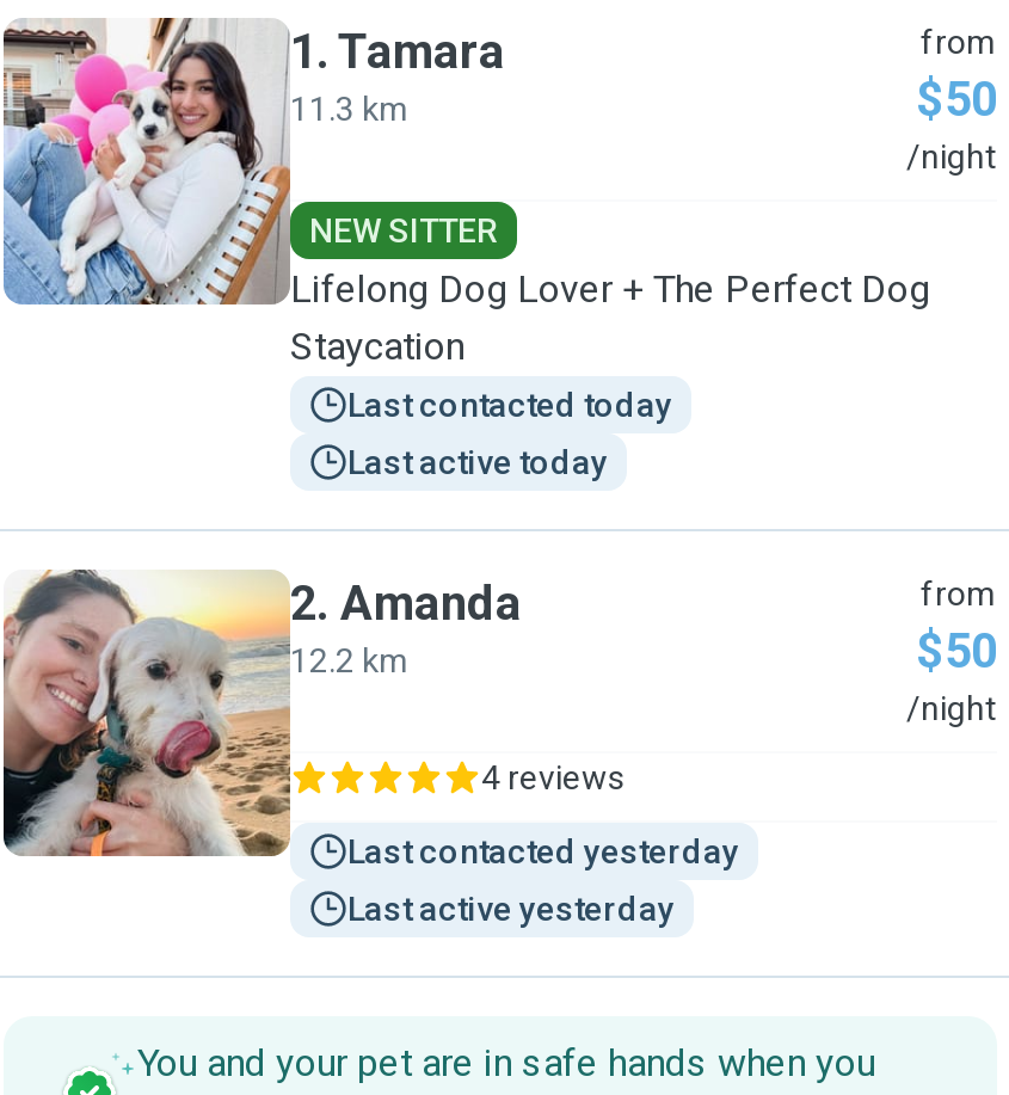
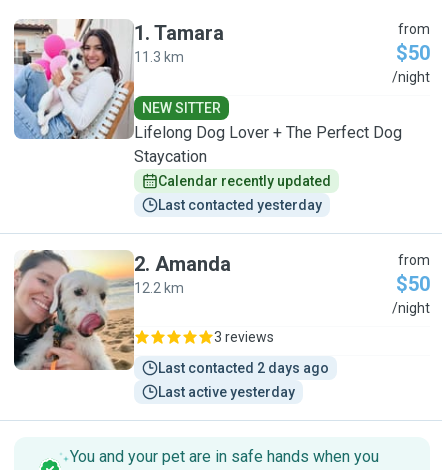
- Last contacted today
+ Calendar recently updated

- Last active today

+ Last contacted 2 days ago

- 4 reviews
+ 3 reviews

moved up: Last contacted yesterday
